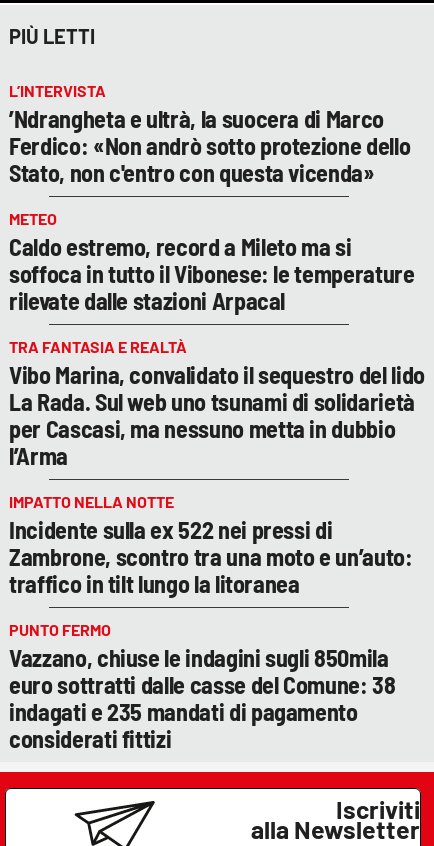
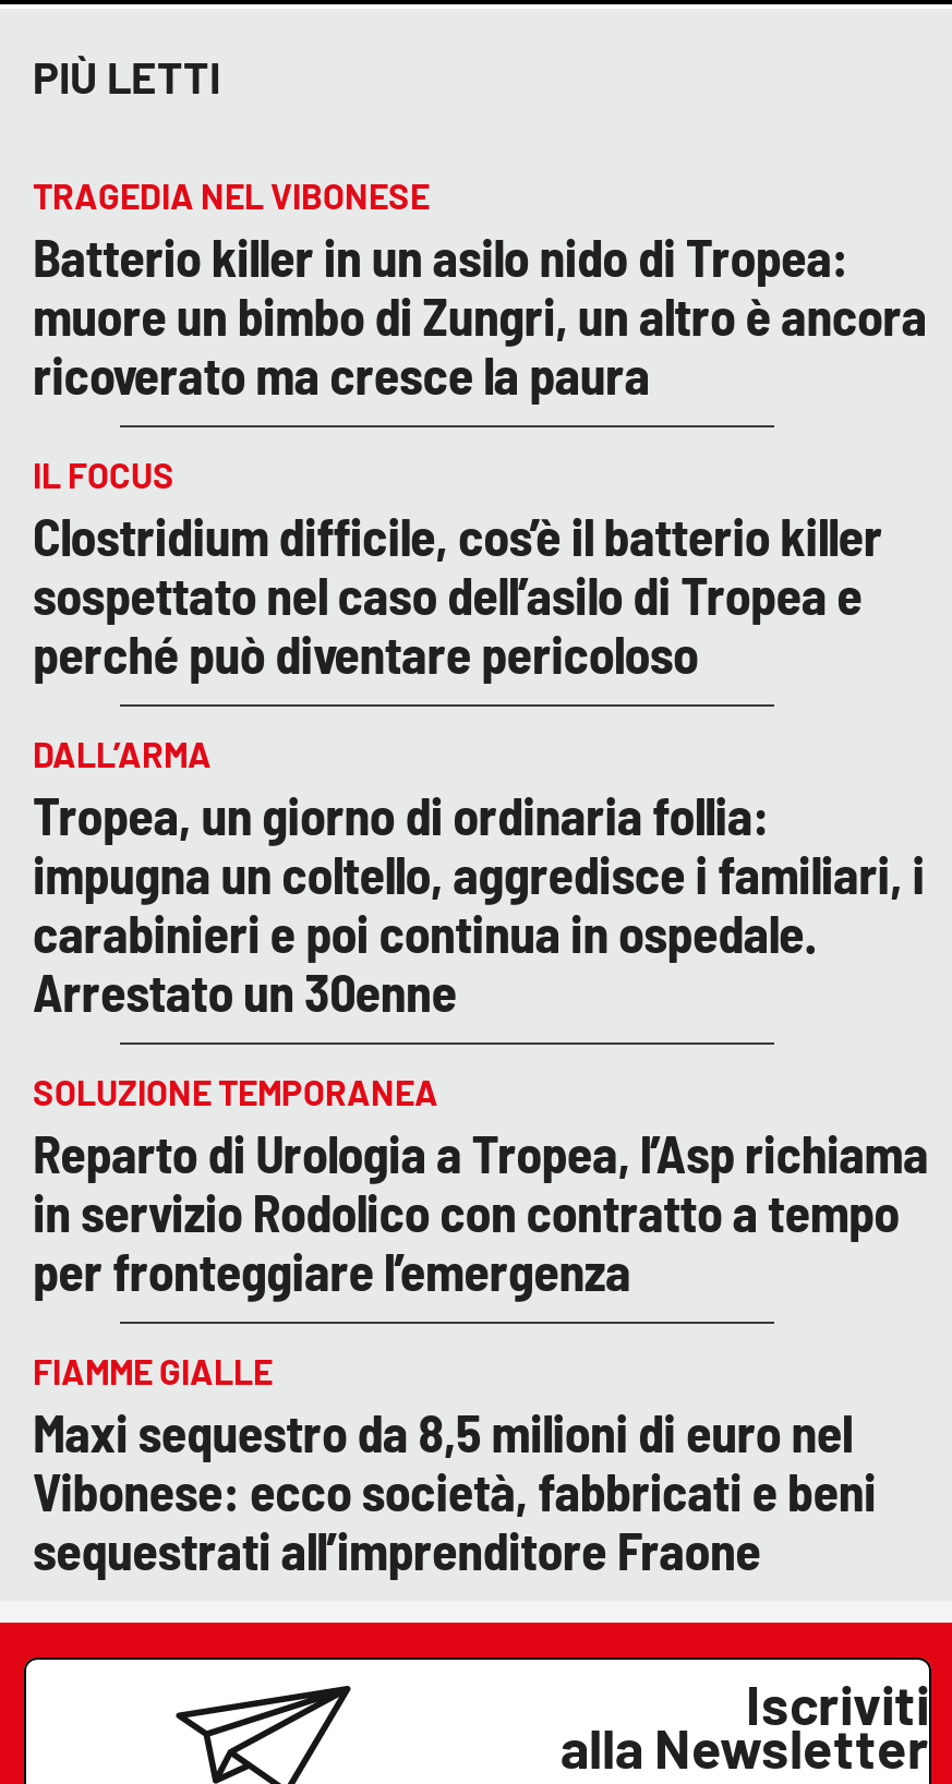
- L’INTERVISTA
- ’Ndrangheta e ultrà, la suocera di Marco
- Ferdico: «Non andrò sotto protezione dello
- Stato, non c'entro con questa vicenda»
+ TRAGEDIA NEL VIBONESE
+ Batterio killer in un asilo nido di Tropea:
+ muore un bimbo di Zungri, un altro è ancora
+ ricoverato ma cresce la paura

- METEO
- Caldo estremo, record a Mileto ma si
- soffoca in tutto il Vibonese: le temperature
- rilevate dalle stazioni Arpacal
+ IL FOCUS
+ Clostridium difficile, cos’è il batterio killer
+ sospettato nel caso dell’asilo di Tropea e
+ perché può diventare pericoloso

- TRA FANTASIA E REALTÀ
- Vibo Marina, convalidato il sequestro del lido
- La Rada. Sul web uno tsunami di solidarietà
- per Cascasi, ma nessuno metta in dubbio
- l’Arma
+ DALL’ARMA
+ Tropea, un giorno di ordinaria follia:
+ impugna un coltello, aggredisce i familiari, i
+ carabinieri e poi continua in ospedale.
+ Arrestato un 30enne

- IMPATTO NELLA NOTTE
- Incidente sulla ex 522 nei pressi di
- Zambrone, scontro tra una moto e un’auto:
- traffico in tilt lungo la litoranea
+ SOLUZIONE TEMPORANEA
+ Reparto di Urologia a Tropea, l’Asp richiama
+ in servizio Rodolico con contratto a tempo
+ per fronteggiare l’emergenza

- PUNTO FERMO
- Vazzano, chiuse le indagini sugli 850mila
- euro sottratti dalle casse del Comune: 38
- indagati e 235 mandati di pagamento
- considerati fittizi
+ FIAMME GIALLE
+ Maxi sequestro da 8,5 milioni di euro nel
+ Vibonese: ecco società, fabbricati e beni
+ sequestrati all’imprenditore Fraone
